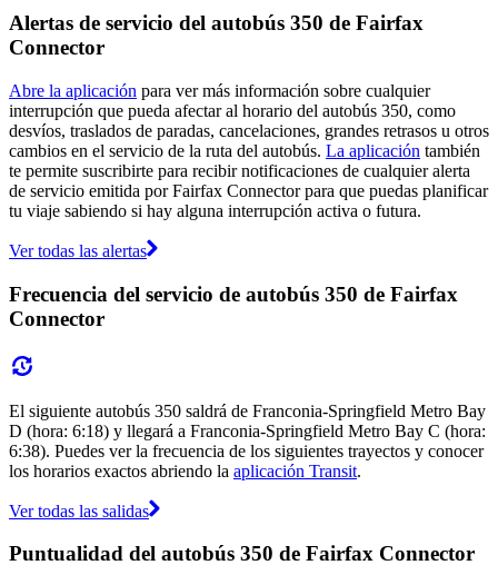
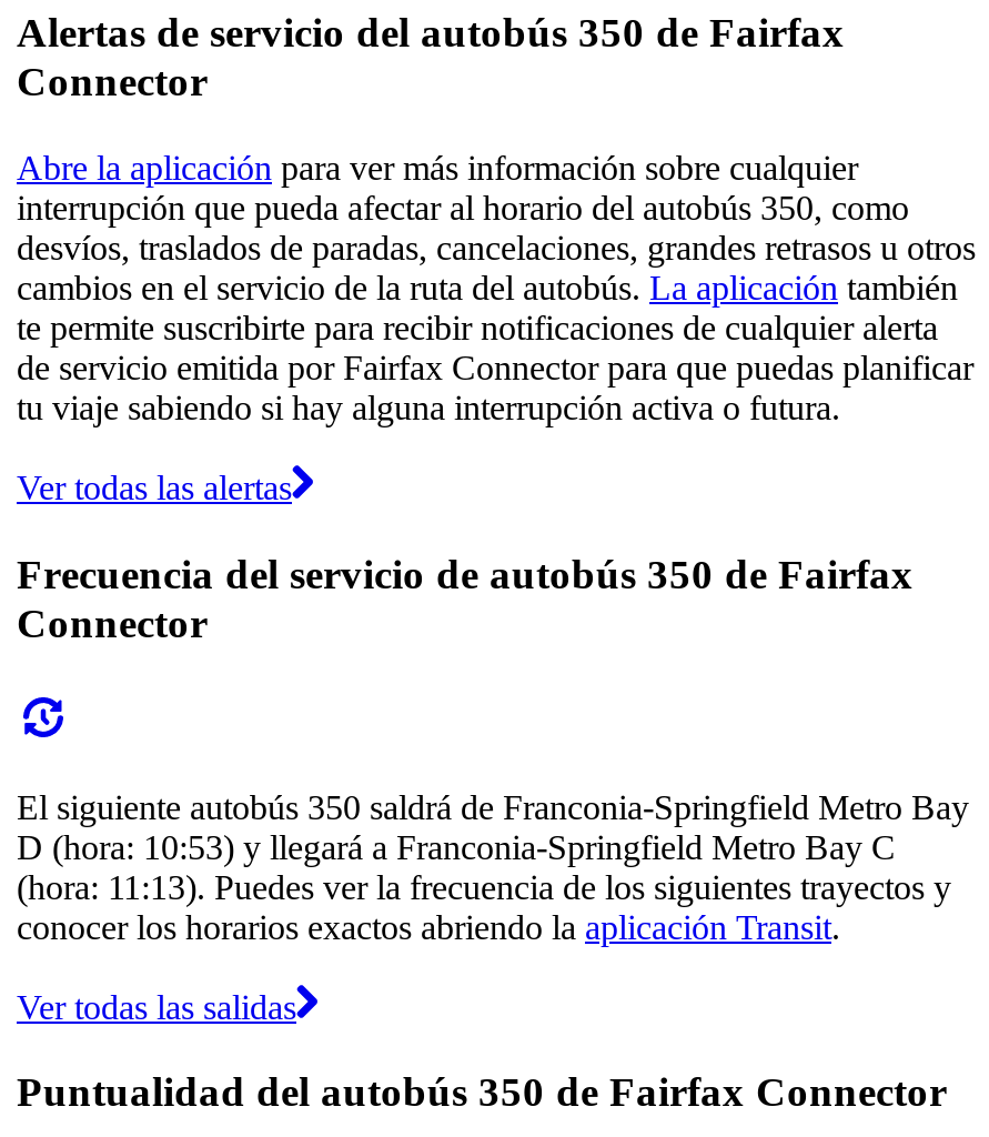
- D (hora: 6:18) y llegará a Franconia-Springfield Metro Bay C (hora:
- 6:38). Puedes ver la frecuencia de los siguientes trayectos y conocer
- los horarios exactos abriendo la aplicación Transit.
+ D (hora: 10:53) y llegará a Franconia-Springfield Metro Bay C
+ (hora: 11:13). Puedes ver la frecuencia de los siguientes trayectos y
+ conocer los horarios exactos abriendo la aplicación Transit.
